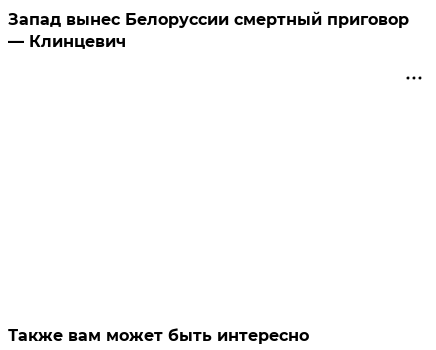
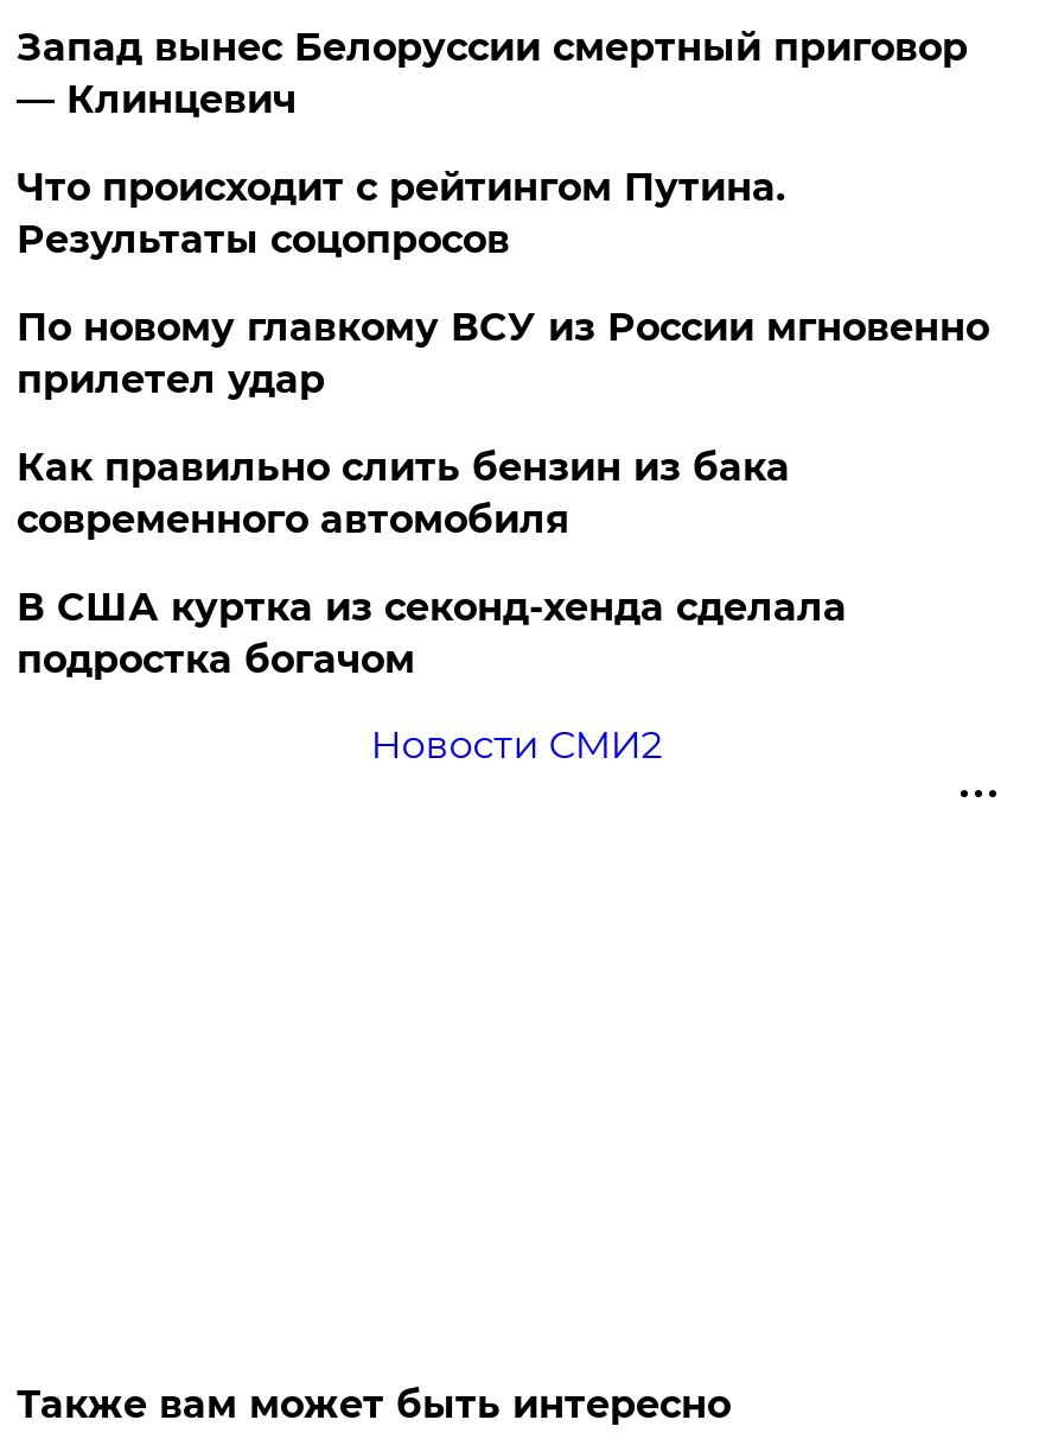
+ Что происходит с рейтингом Путина.
+ Результаты соцопросов
+ По новому главкому ВСУ из России мгновенно
+ прилетел удар
+ Как правильно слить бензин из бака
+ современного автомобиля
+ В США куртка из секонд-хенда сделала
+ подростка богачом
+ Новости СМИ2
